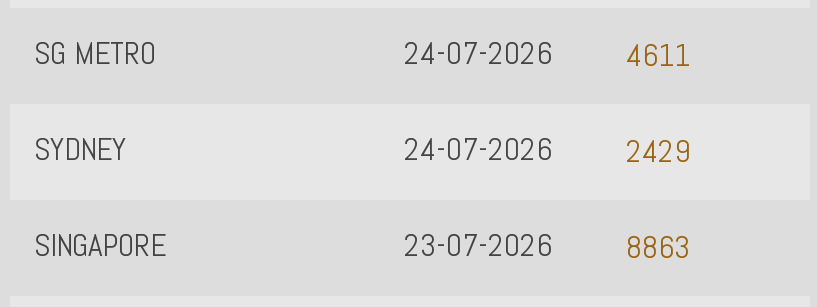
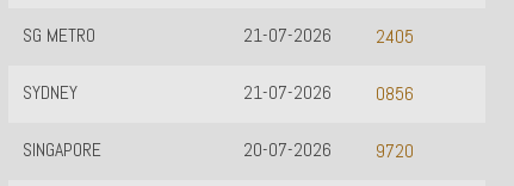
- 24-07-2026
+ 21-07-2026

- 4611
+ 2405

- 24-07-2026
+ 21-07-2026

- 2429
+ 0856

- 23-07-2026
+ 20-07-2026

- 8863
+ 9720
